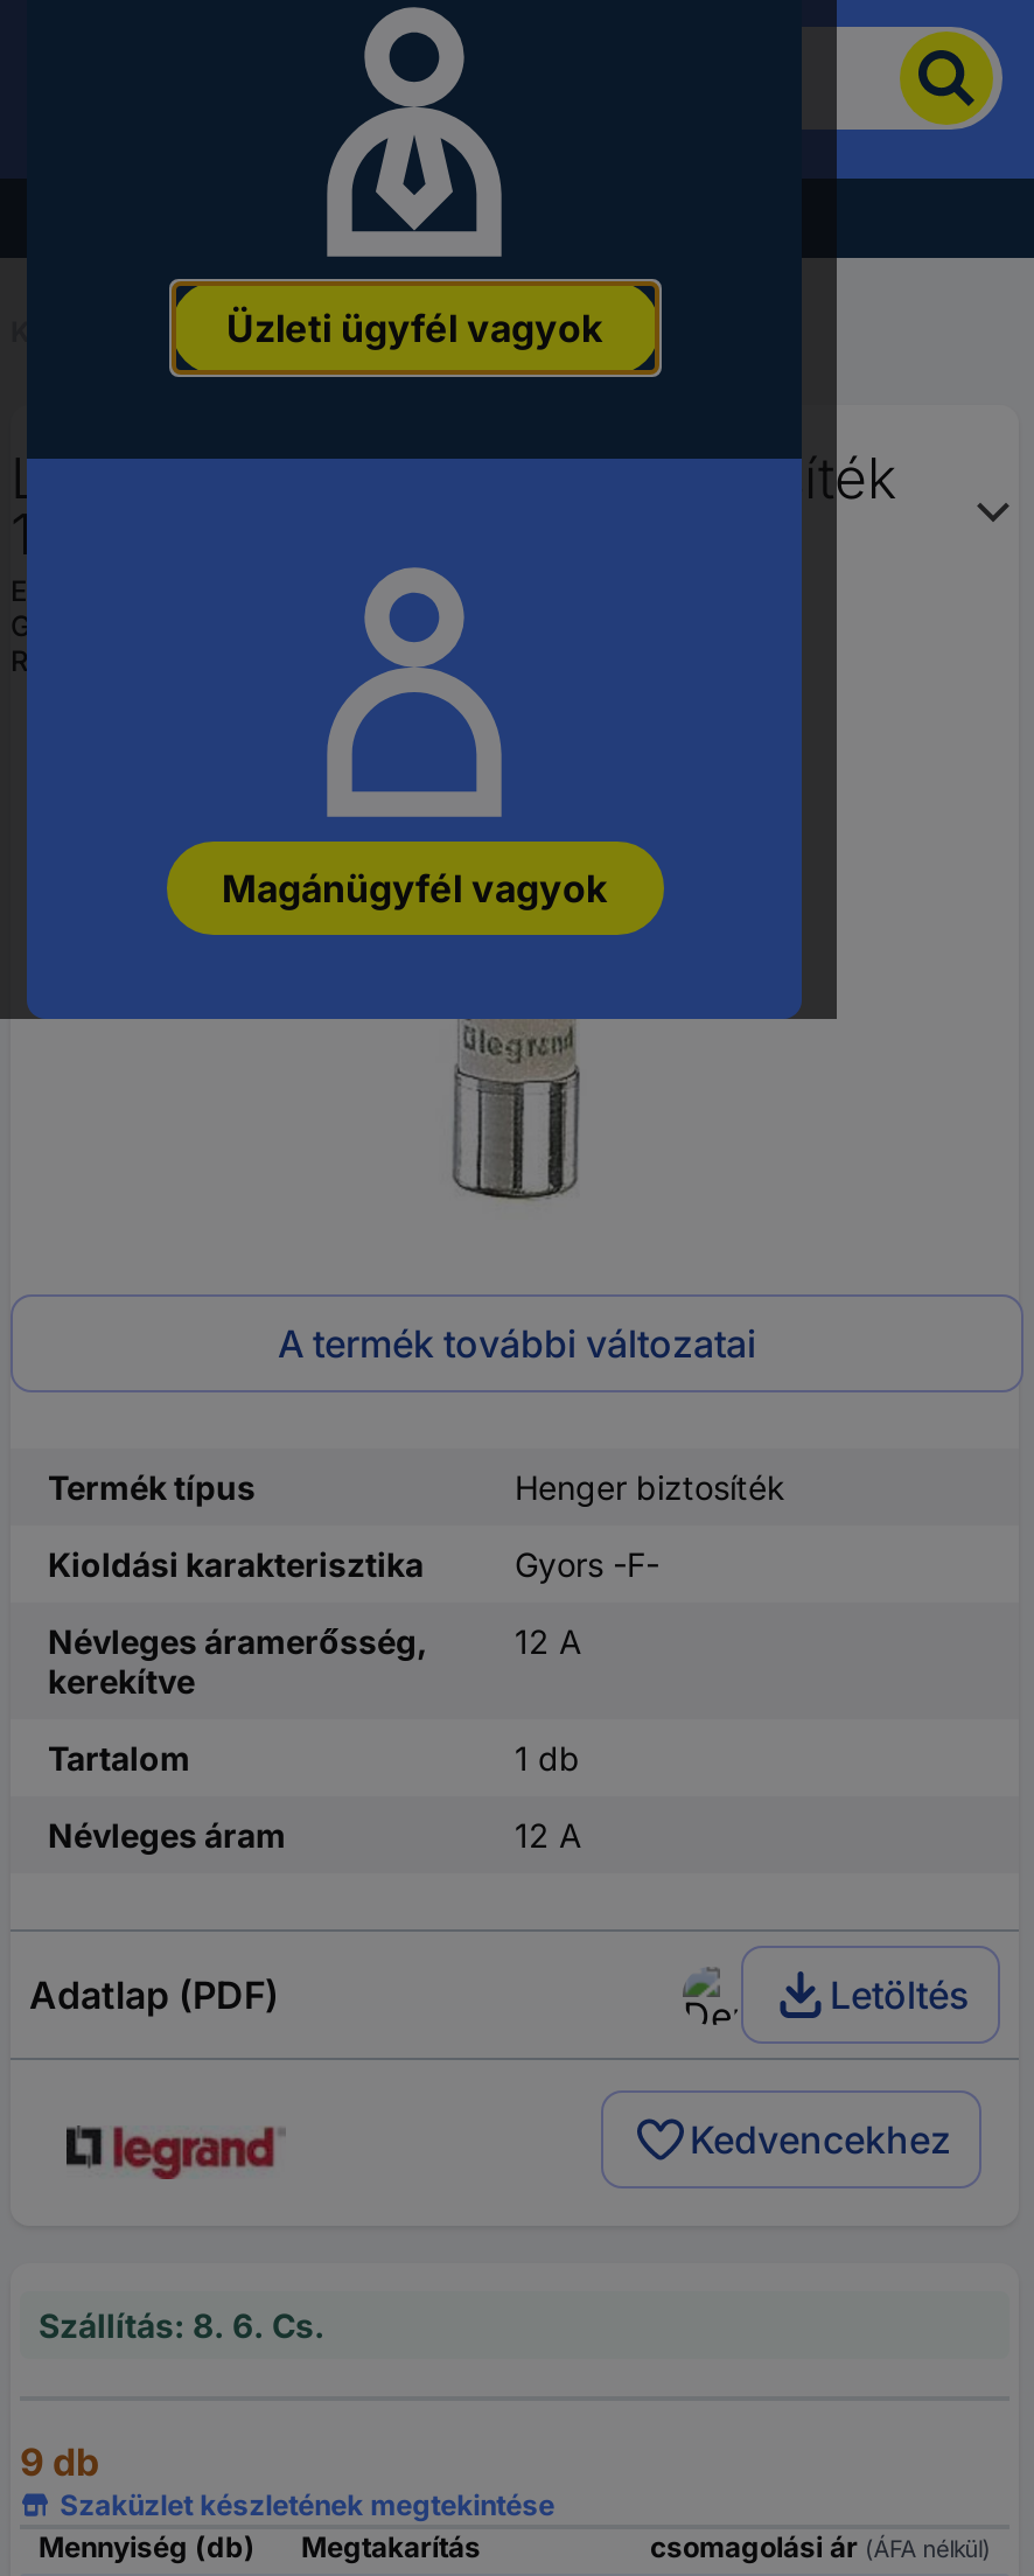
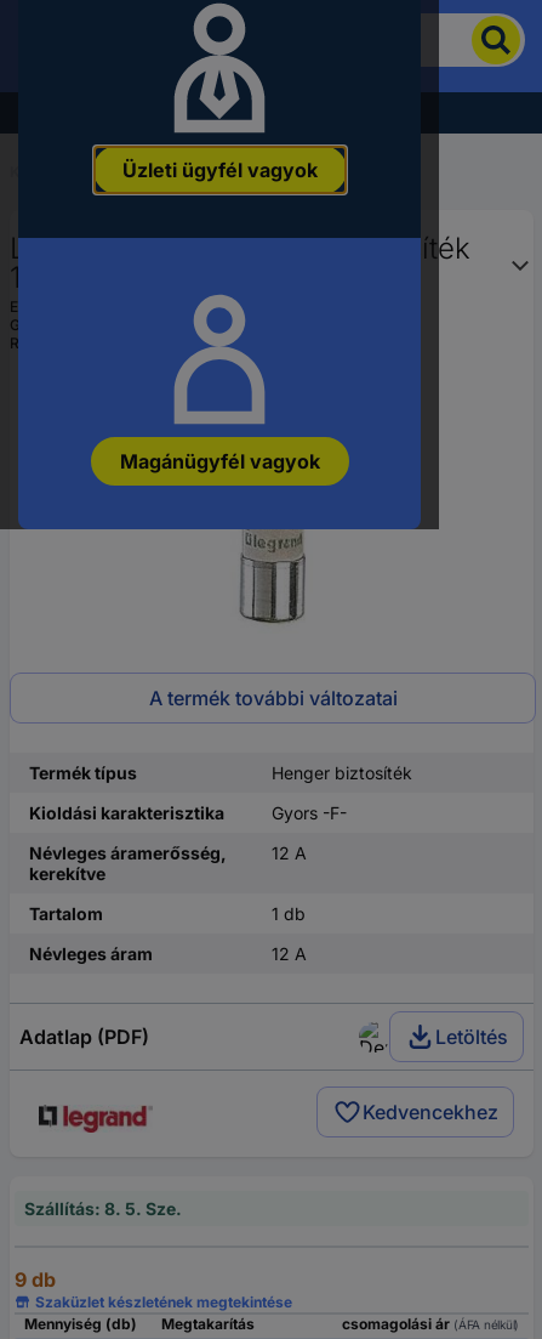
- Szállítás: 8. 6. Cs.
+ Szállítás: 8. 5. Sze.
